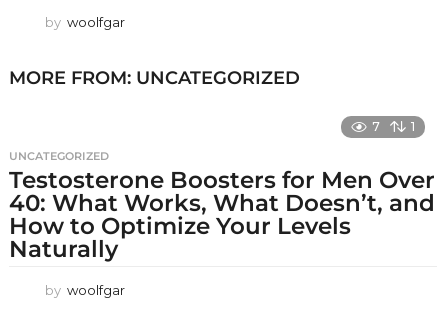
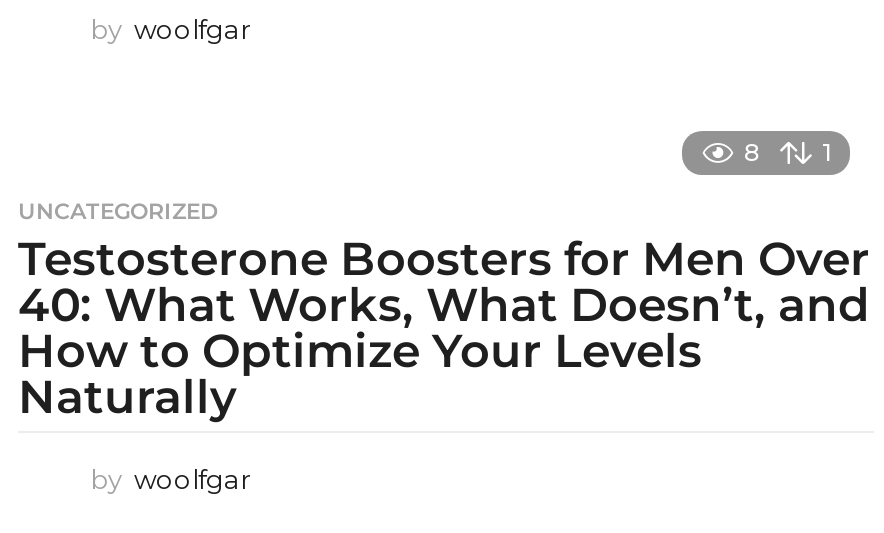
- MORE FROM: UNCATEGORIZED
- 7
+ 8
